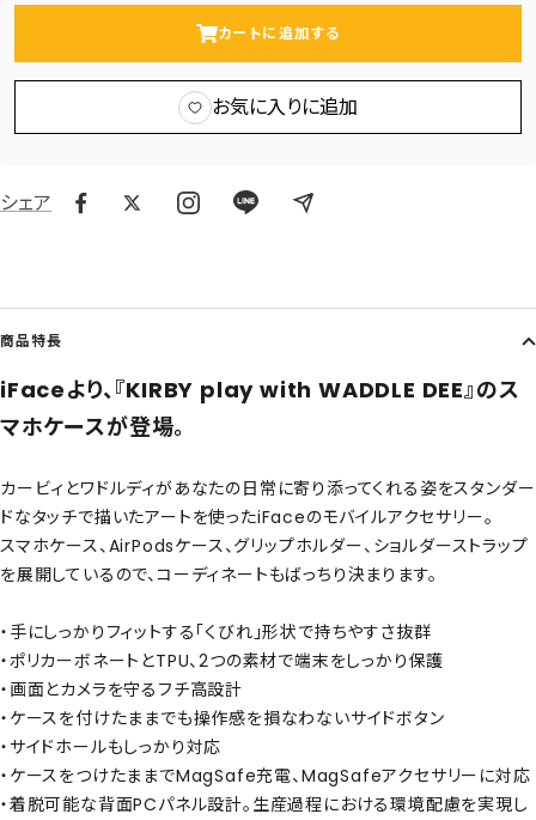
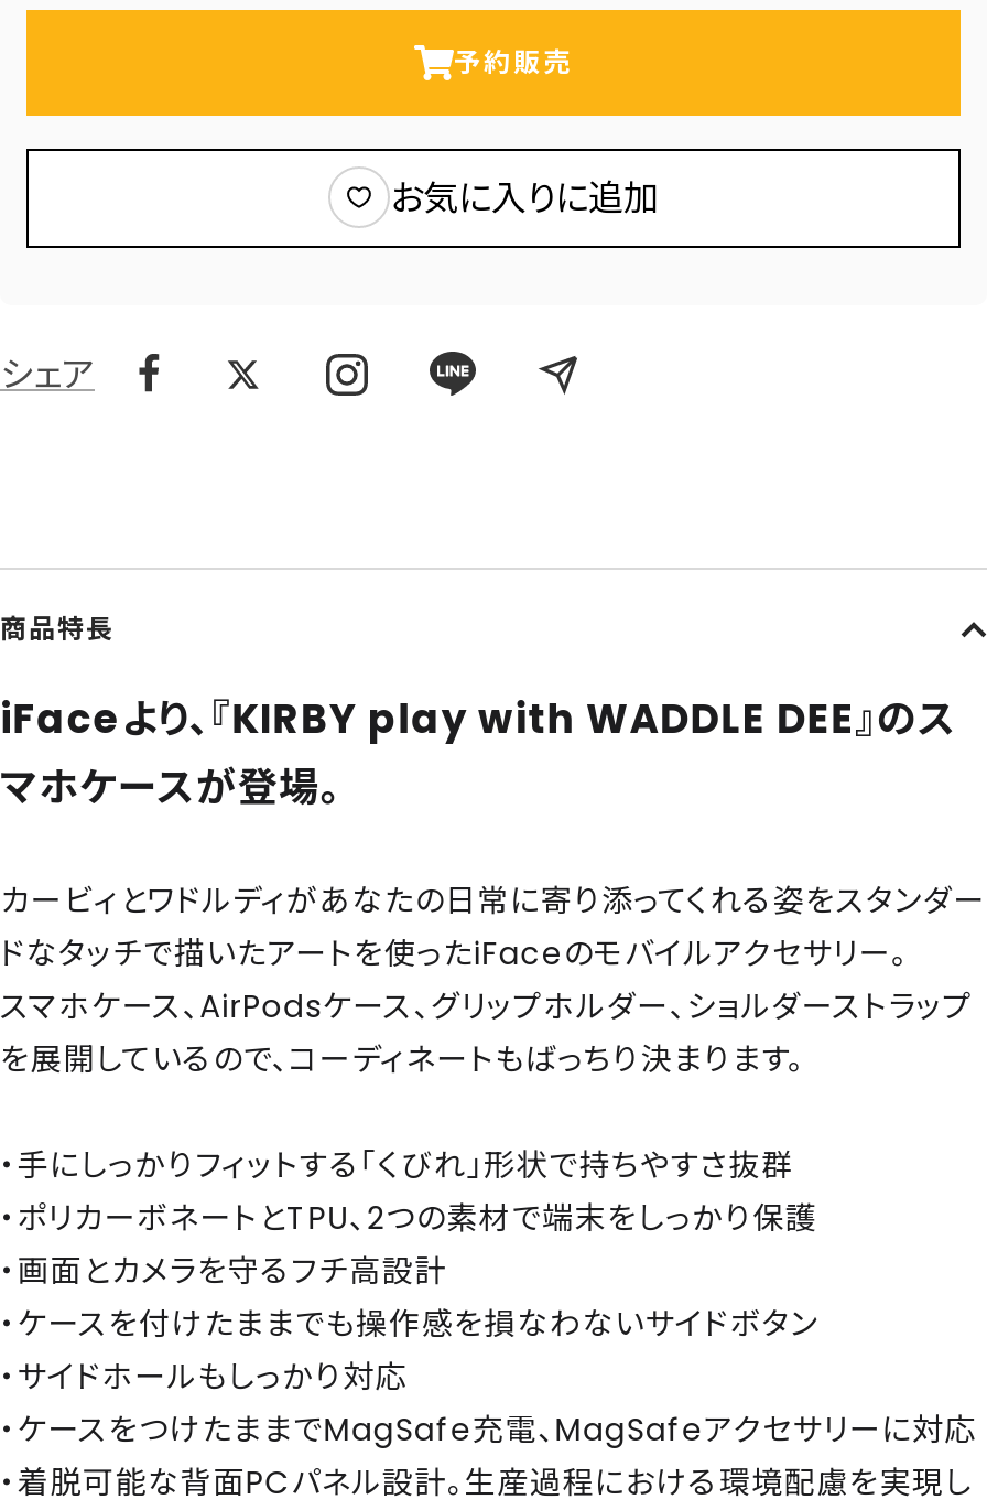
- カートに追加する
+ 予約販売
